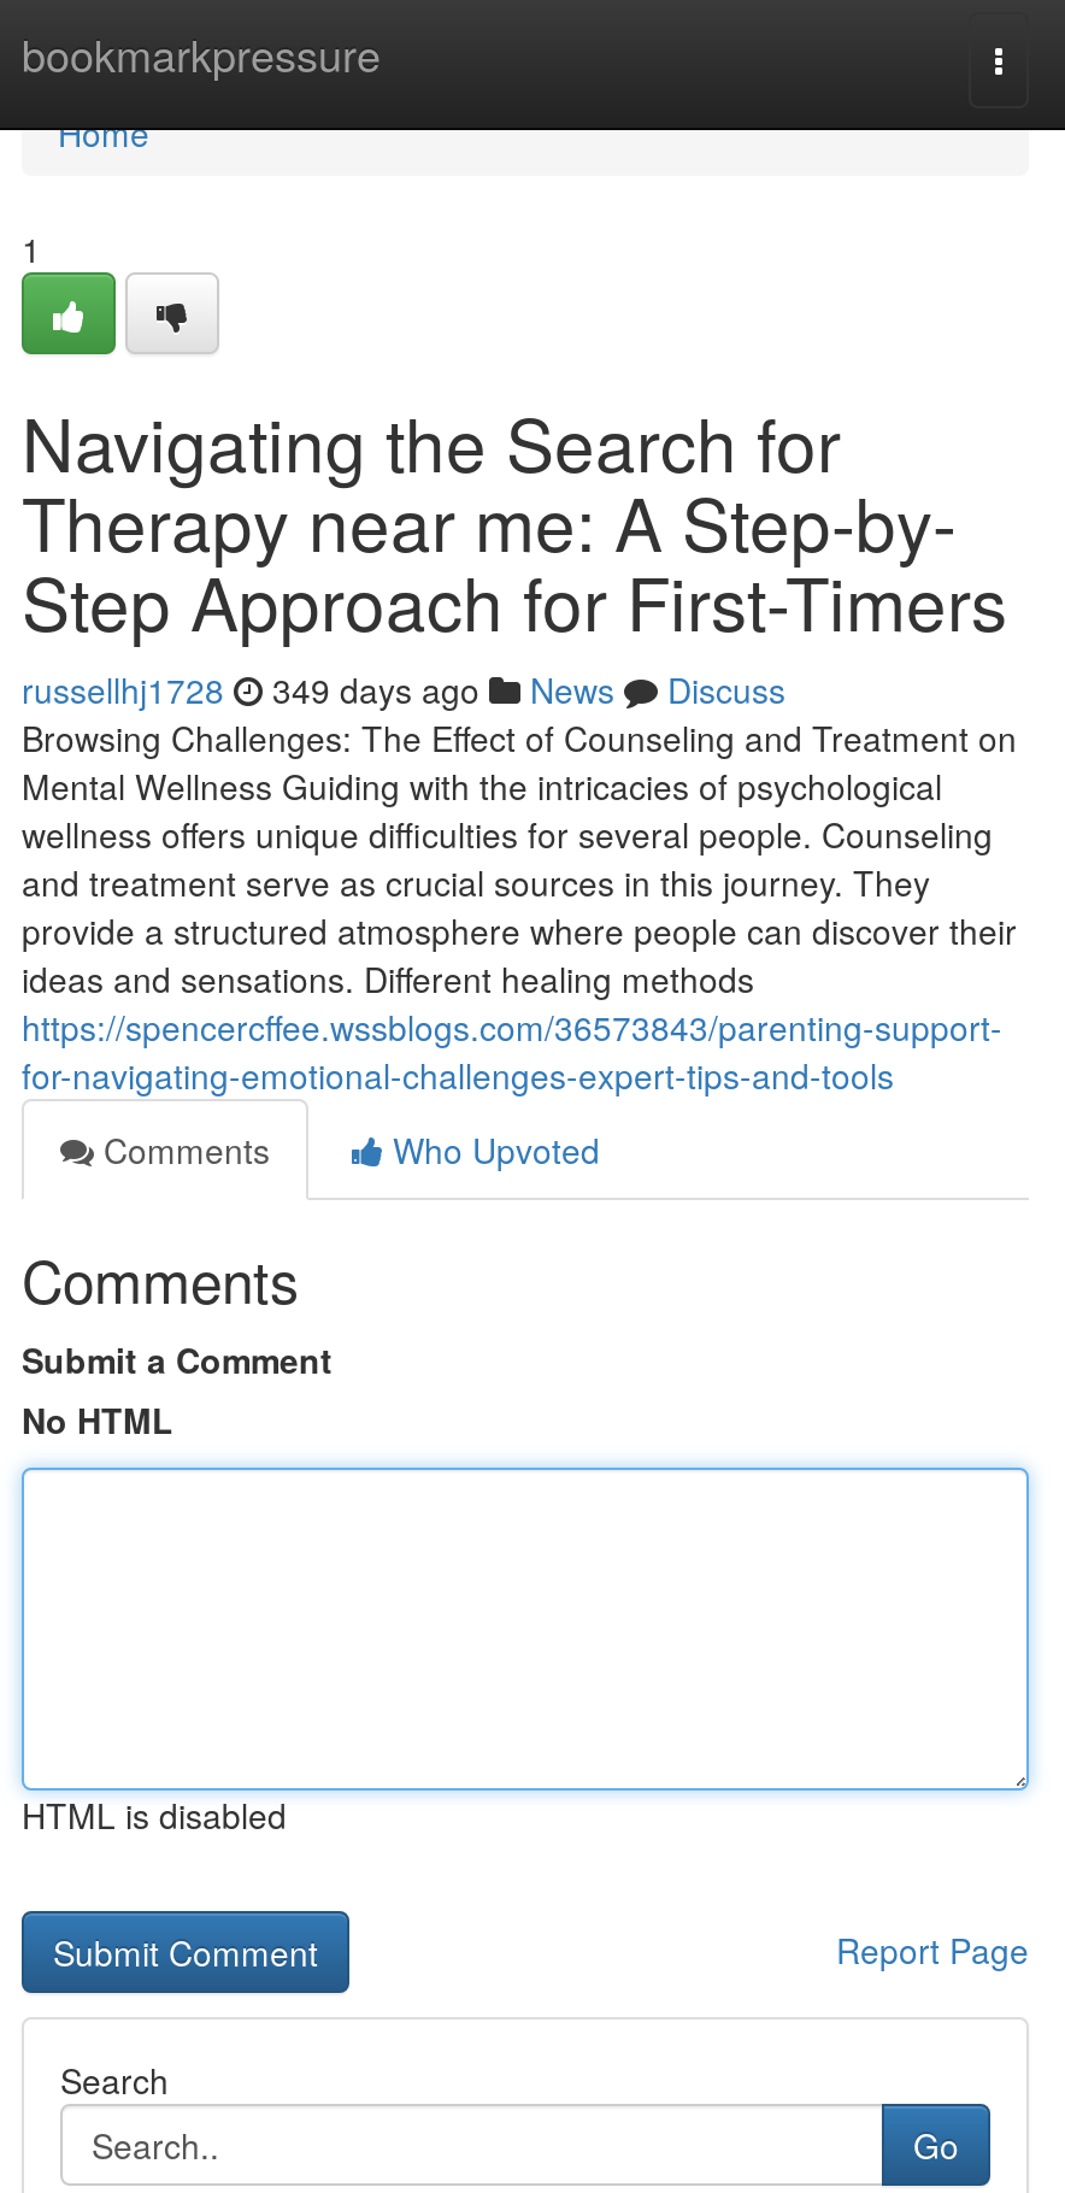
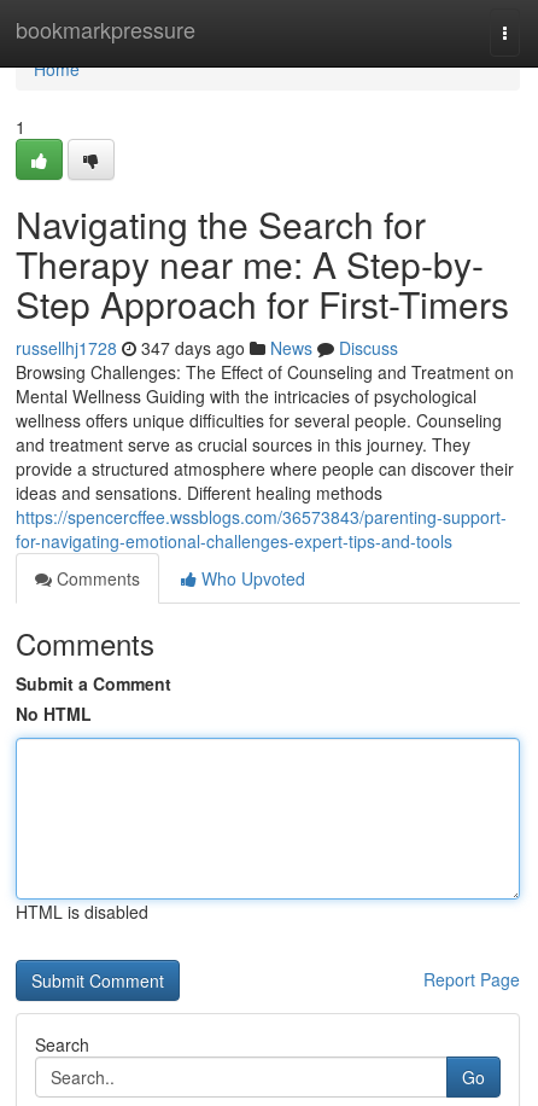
- russellhj1728 349 days ago News Discuss
+ russellhj1728 347 days ago News Discuss
